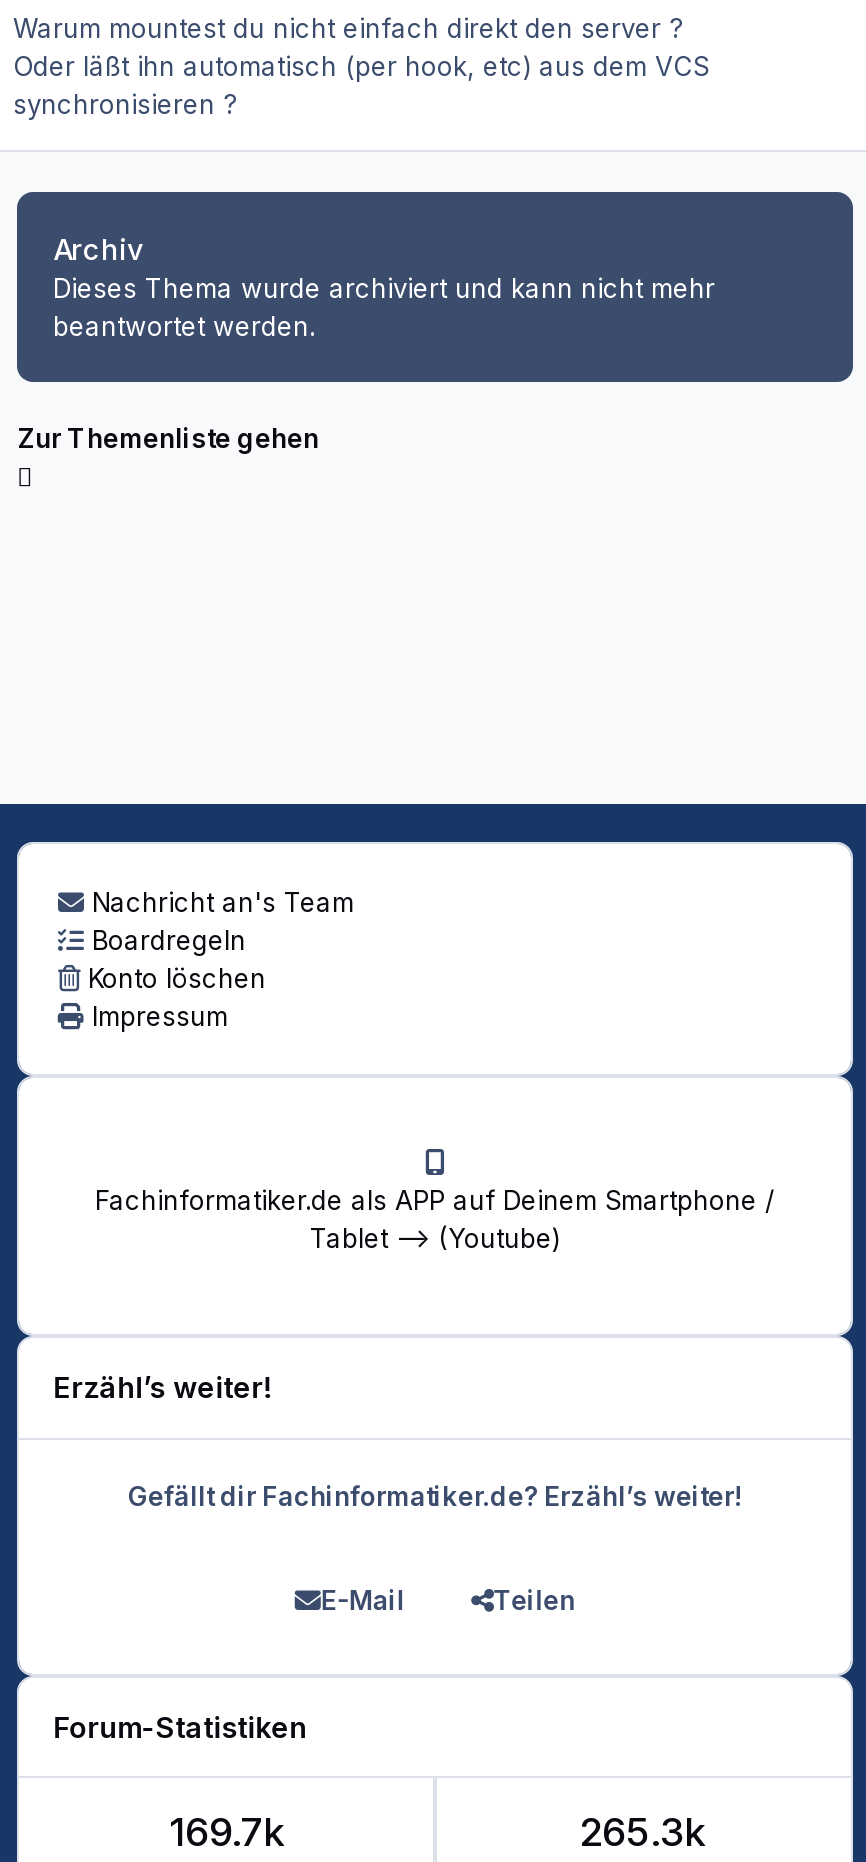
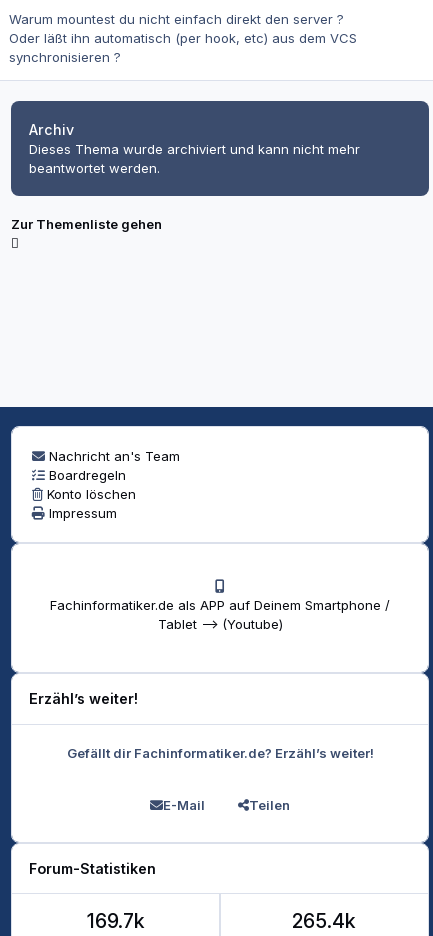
- 265.3k
+ 265.4k
